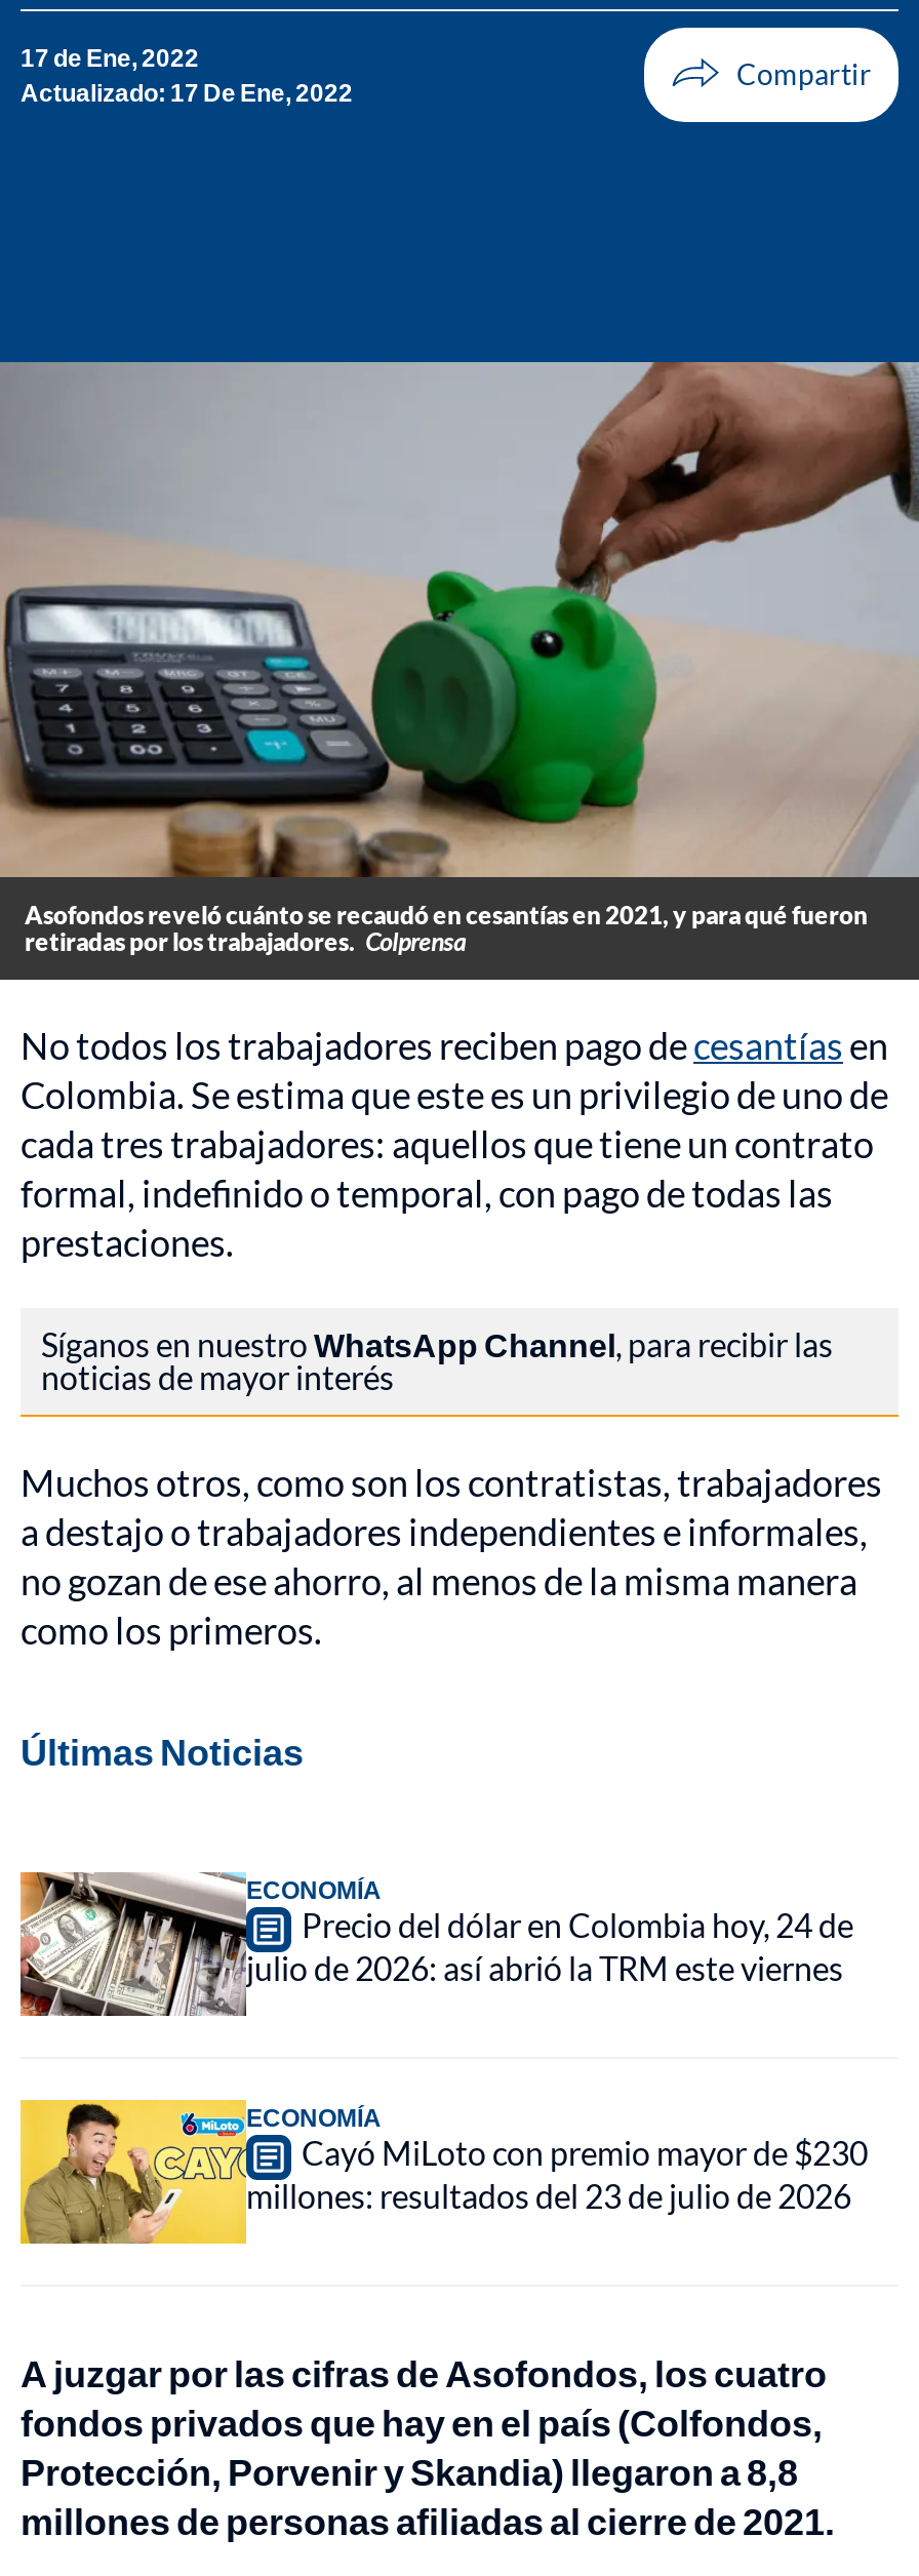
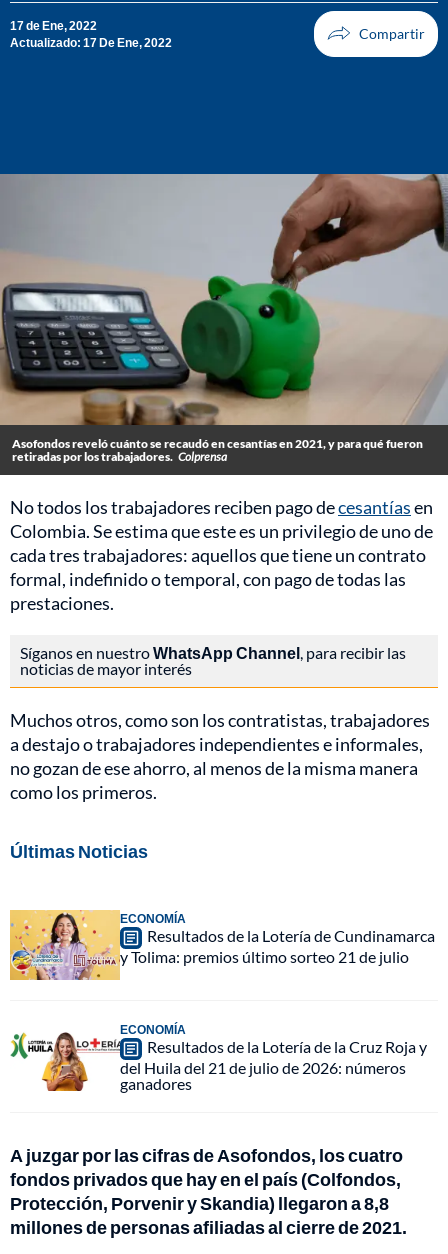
- [image]
- Precio del dólar en Colombia hoy, 24 de
- julio de 2026: así abrió la TRM este viernes
+ [image]
+ Resultados de la Lotería de Cundinamarca
+ y Tolima: premios último sorteo 21 de julio

- [image]
- Cayó MiLoto con premio mayor de $230
- millones: resultados del 23 de julio de 2026
+ [image]
+ Resultados de la Lotería de la Cruz Roja y
+ del Huila del 21 de julio de 2026: números
+ ganadores
